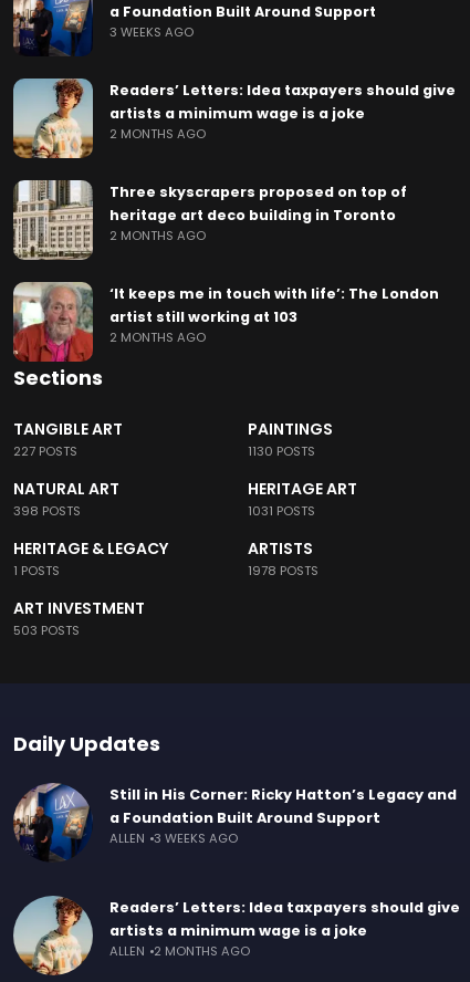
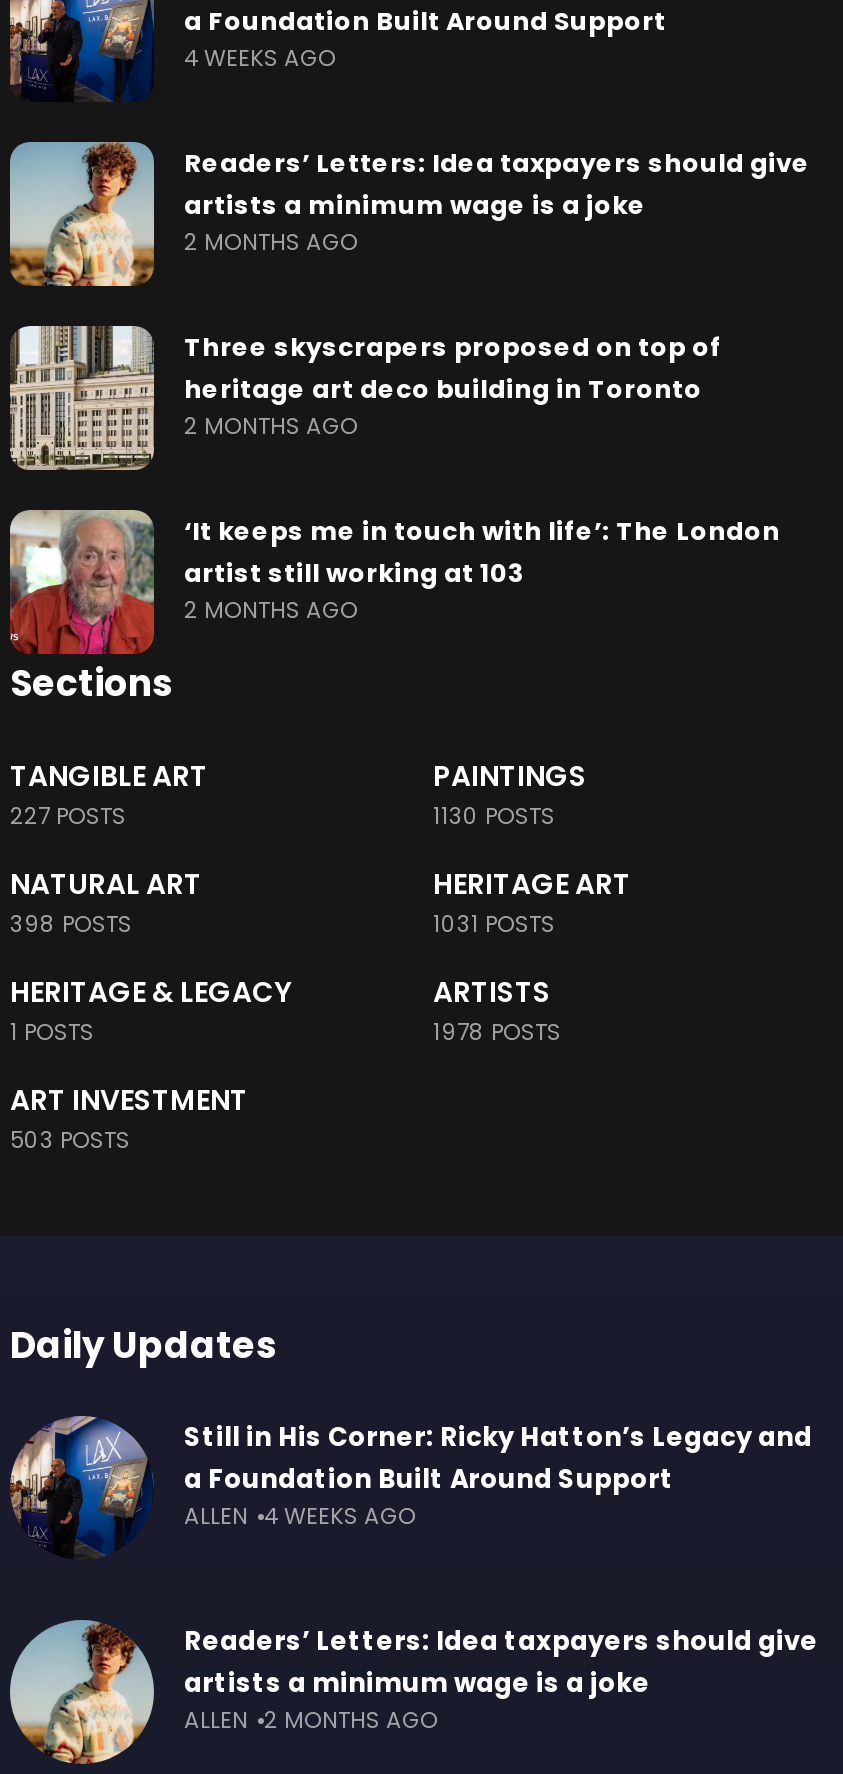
- 3 WEEKS AGO
+ 4 WEEKS AGO

- ALLEN 3 WEEKS AGO
+ ALLEN 4 WEEKS AGO
